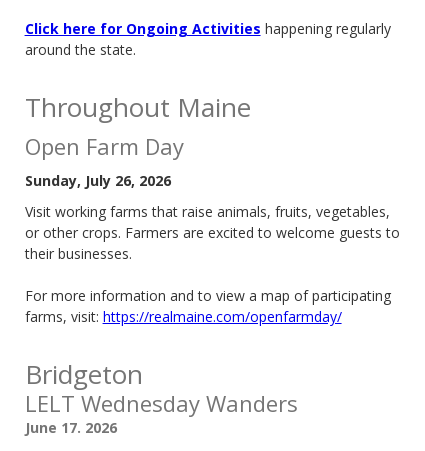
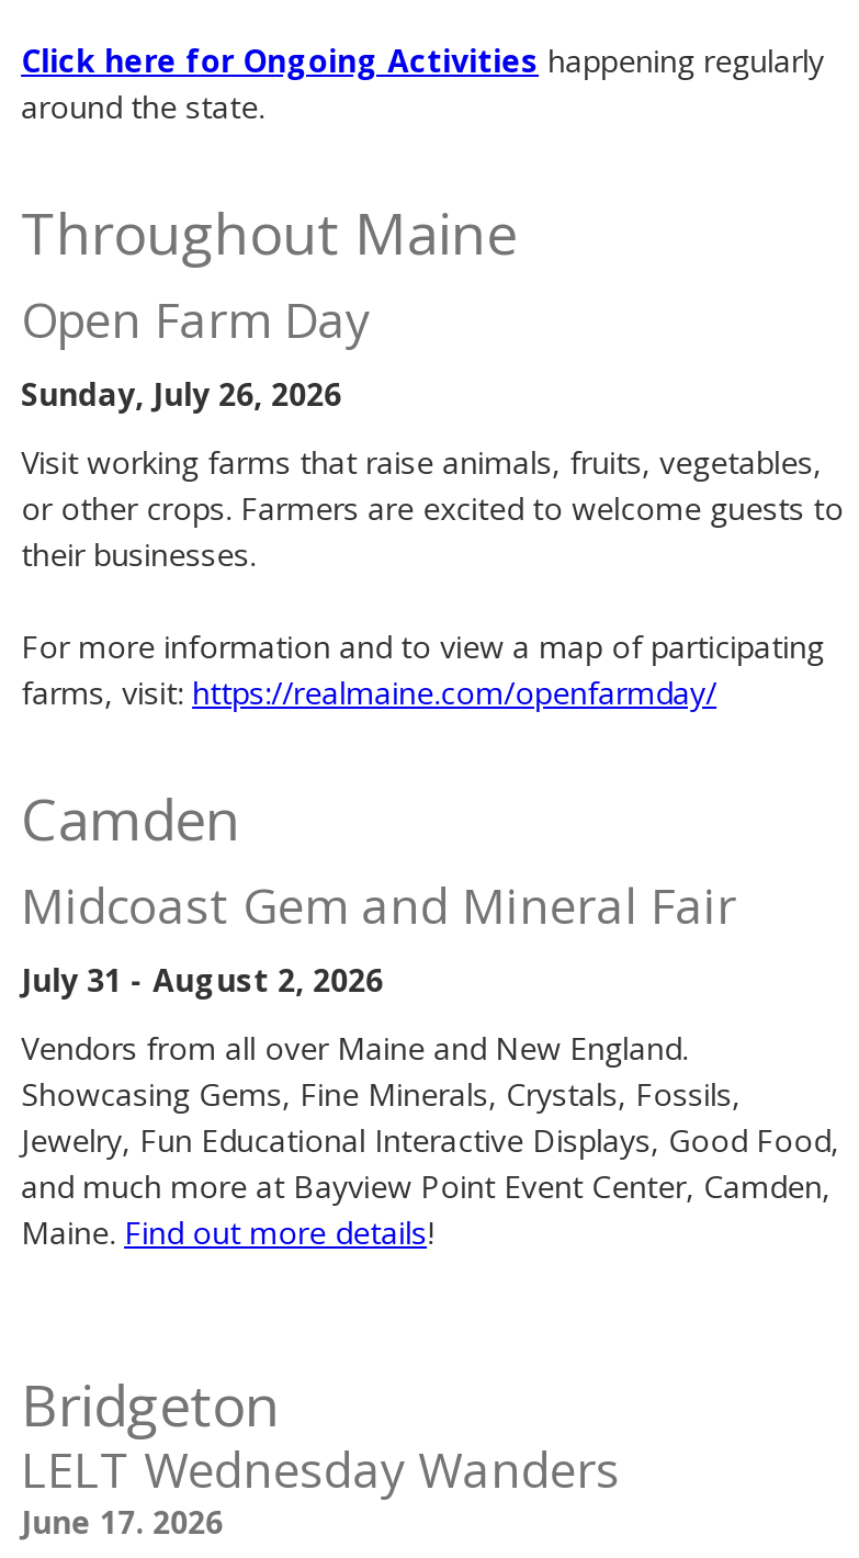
+ Camden
+ Midcoast Gem and Mineral Fair
+ July 31 - August 2, 2026
+ Vendors from all over Maine and New England.
+ Showcasing Gems, Fine Minerals, Crystals, Fossils,
+ Jewelry, Fun Educational Interactive Displays, Good Food,
+ and much more at Bayview Point Event Center, Camden,
+ Maine. Find out more details!
